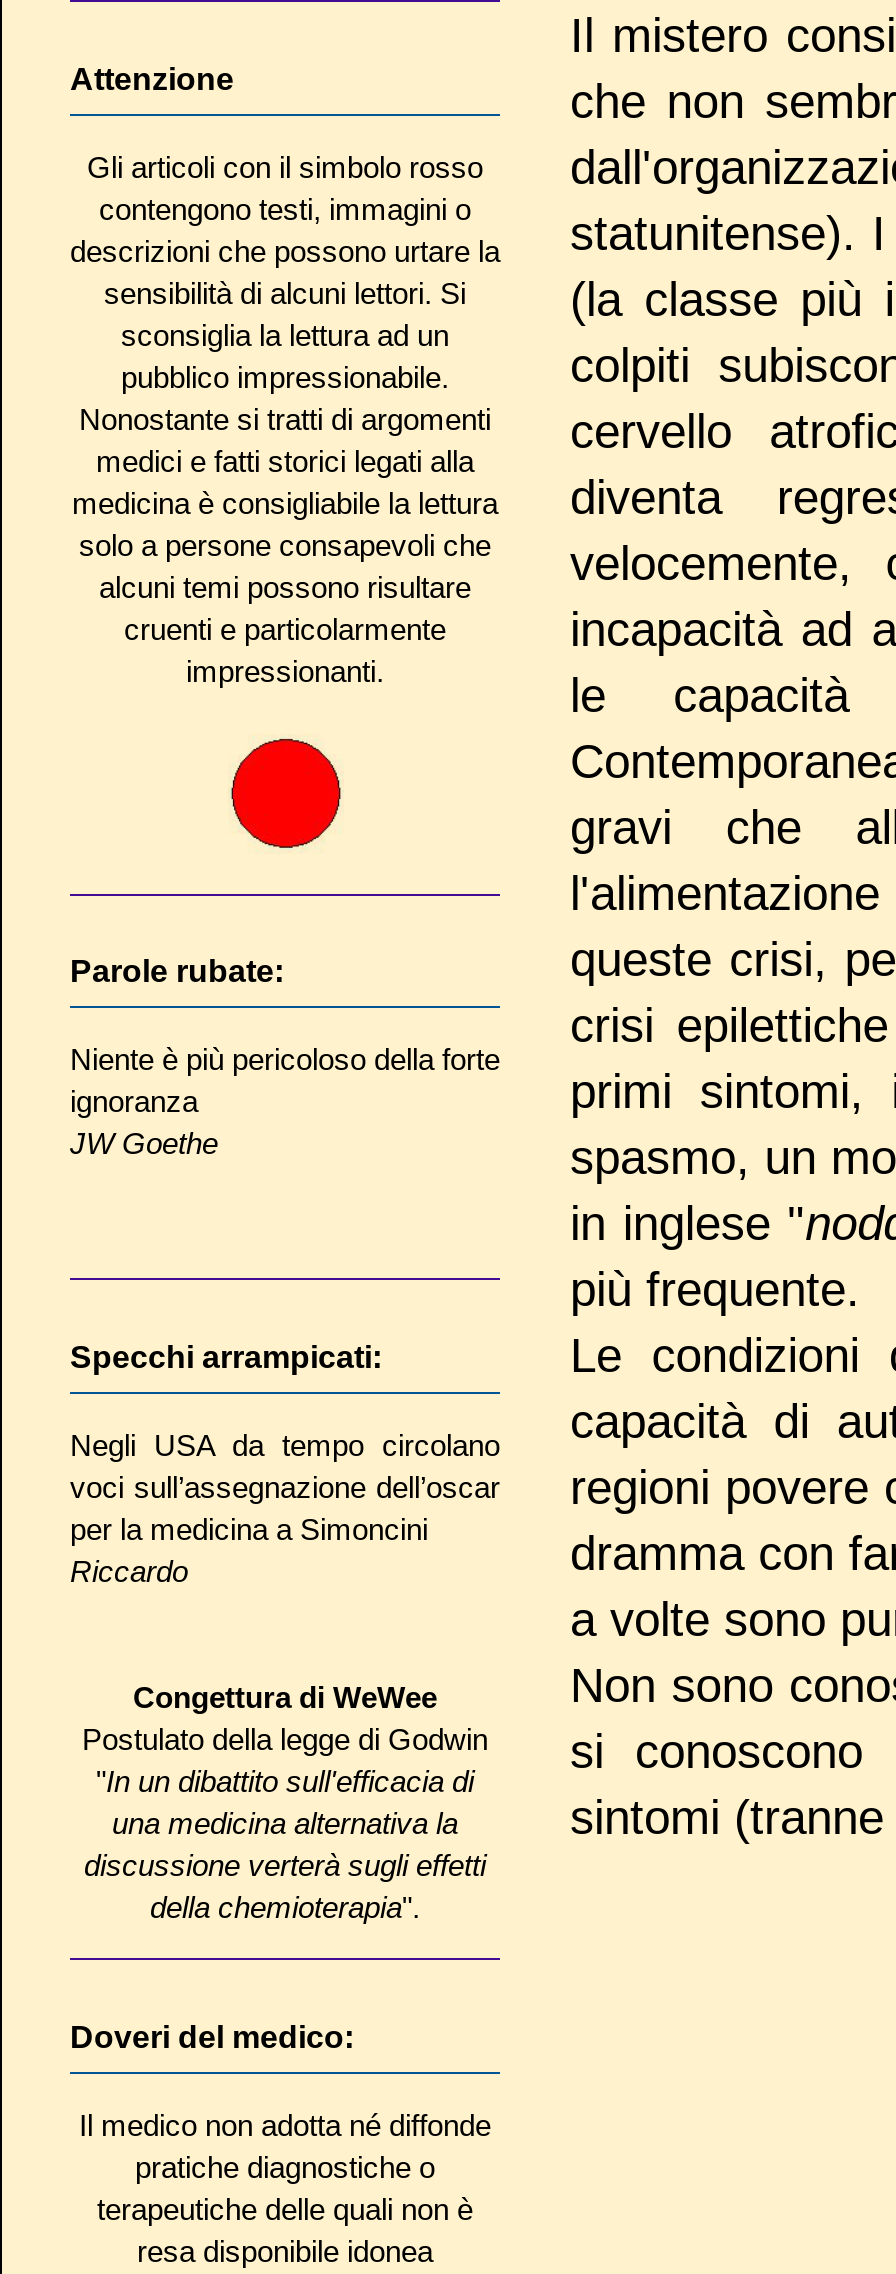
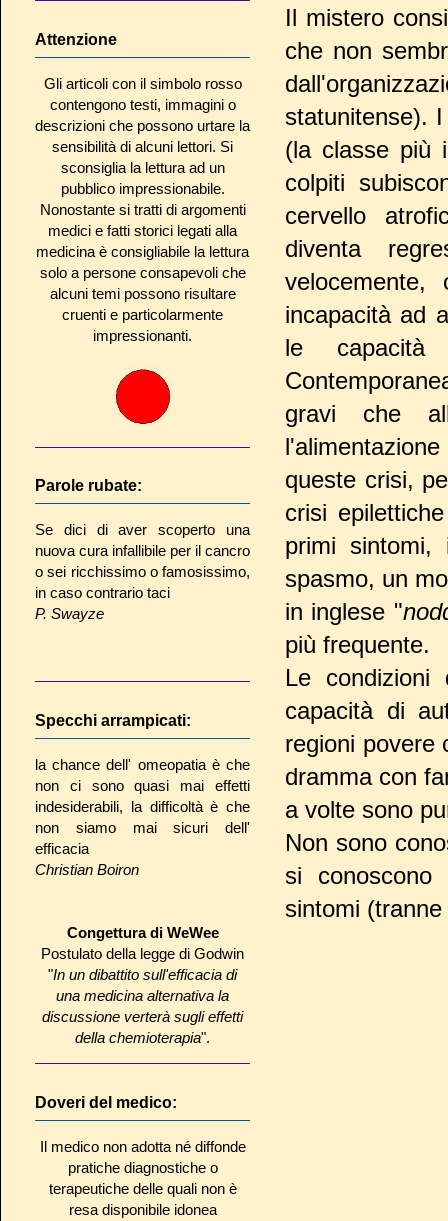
- Niente è più pericoloso della forte
- ignoranza
- JW Goethe
+ Se dici di aver scoperto una
+ nuova cura infallibile per il cancro
+ o sei ricchissimo o famosissimo,
+ in caso contrario taci
+ P. Swayze

- Negli USA da tempo circolano
- voci sull’assegnazione dell’oscar
- per la medicina a Simoncini
- Riccardo
+ la chance dell' omeopatia è che
+ non ci sono quasi mai effetti
+ indesiderabili, la difficoltà è che
+ non siamo mai sicuri dell'
+ efficacia
+ Christian Boiron
